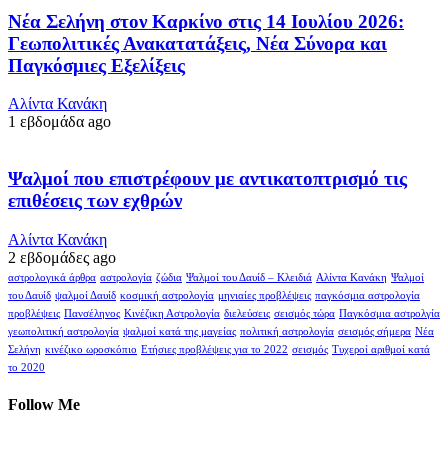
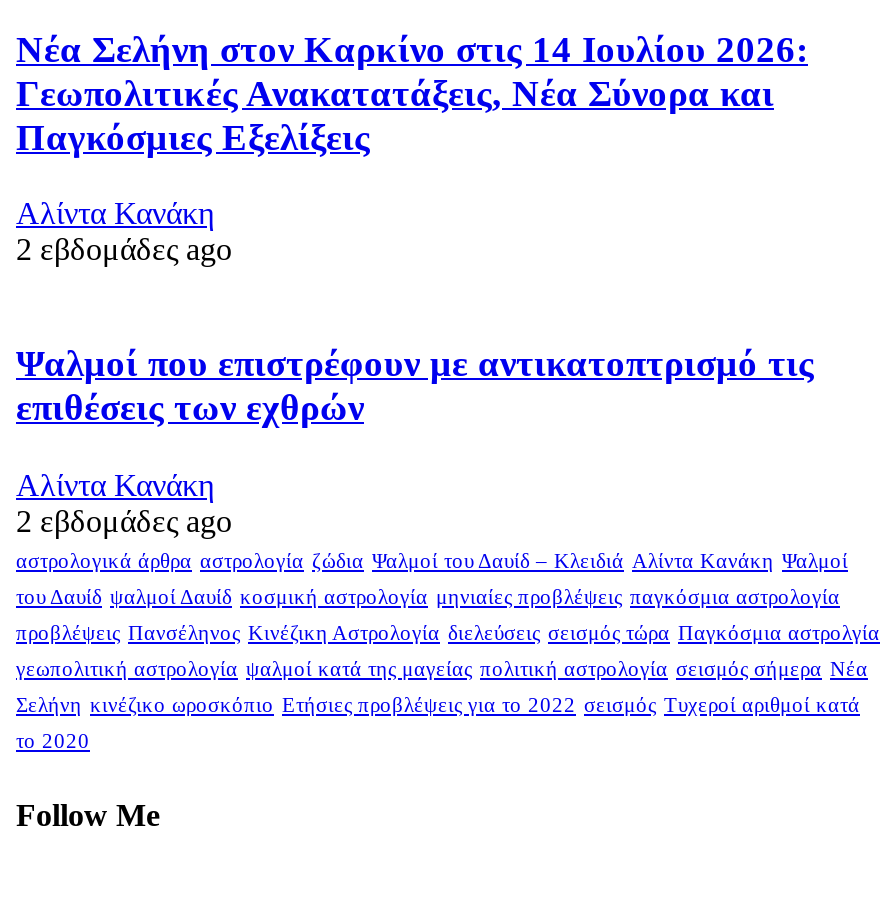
- 1 εβδομάδα ago
+ 2 εβδομάδες ago
